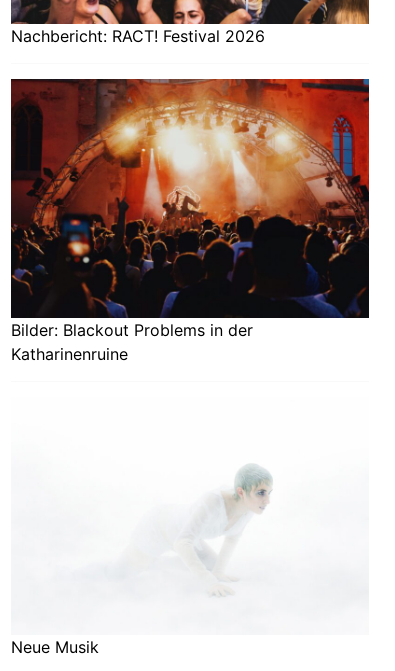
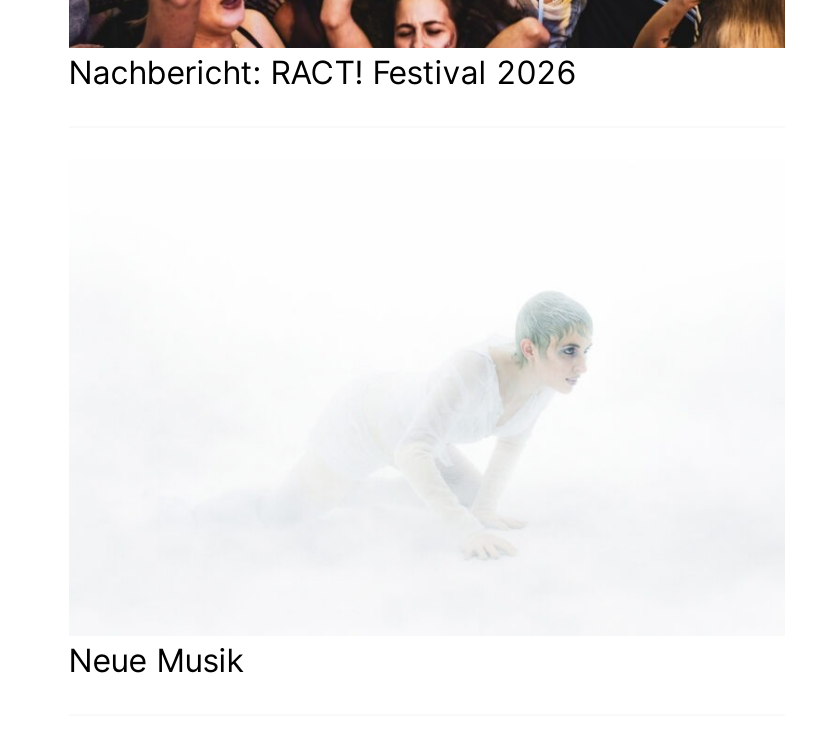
- [image]
- Bilder: Blackout Problems in der
- Katharinenruine
